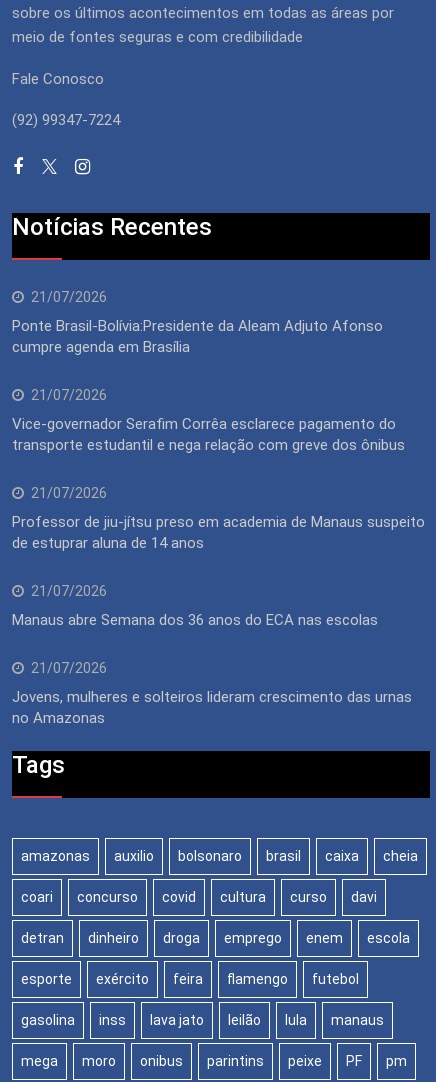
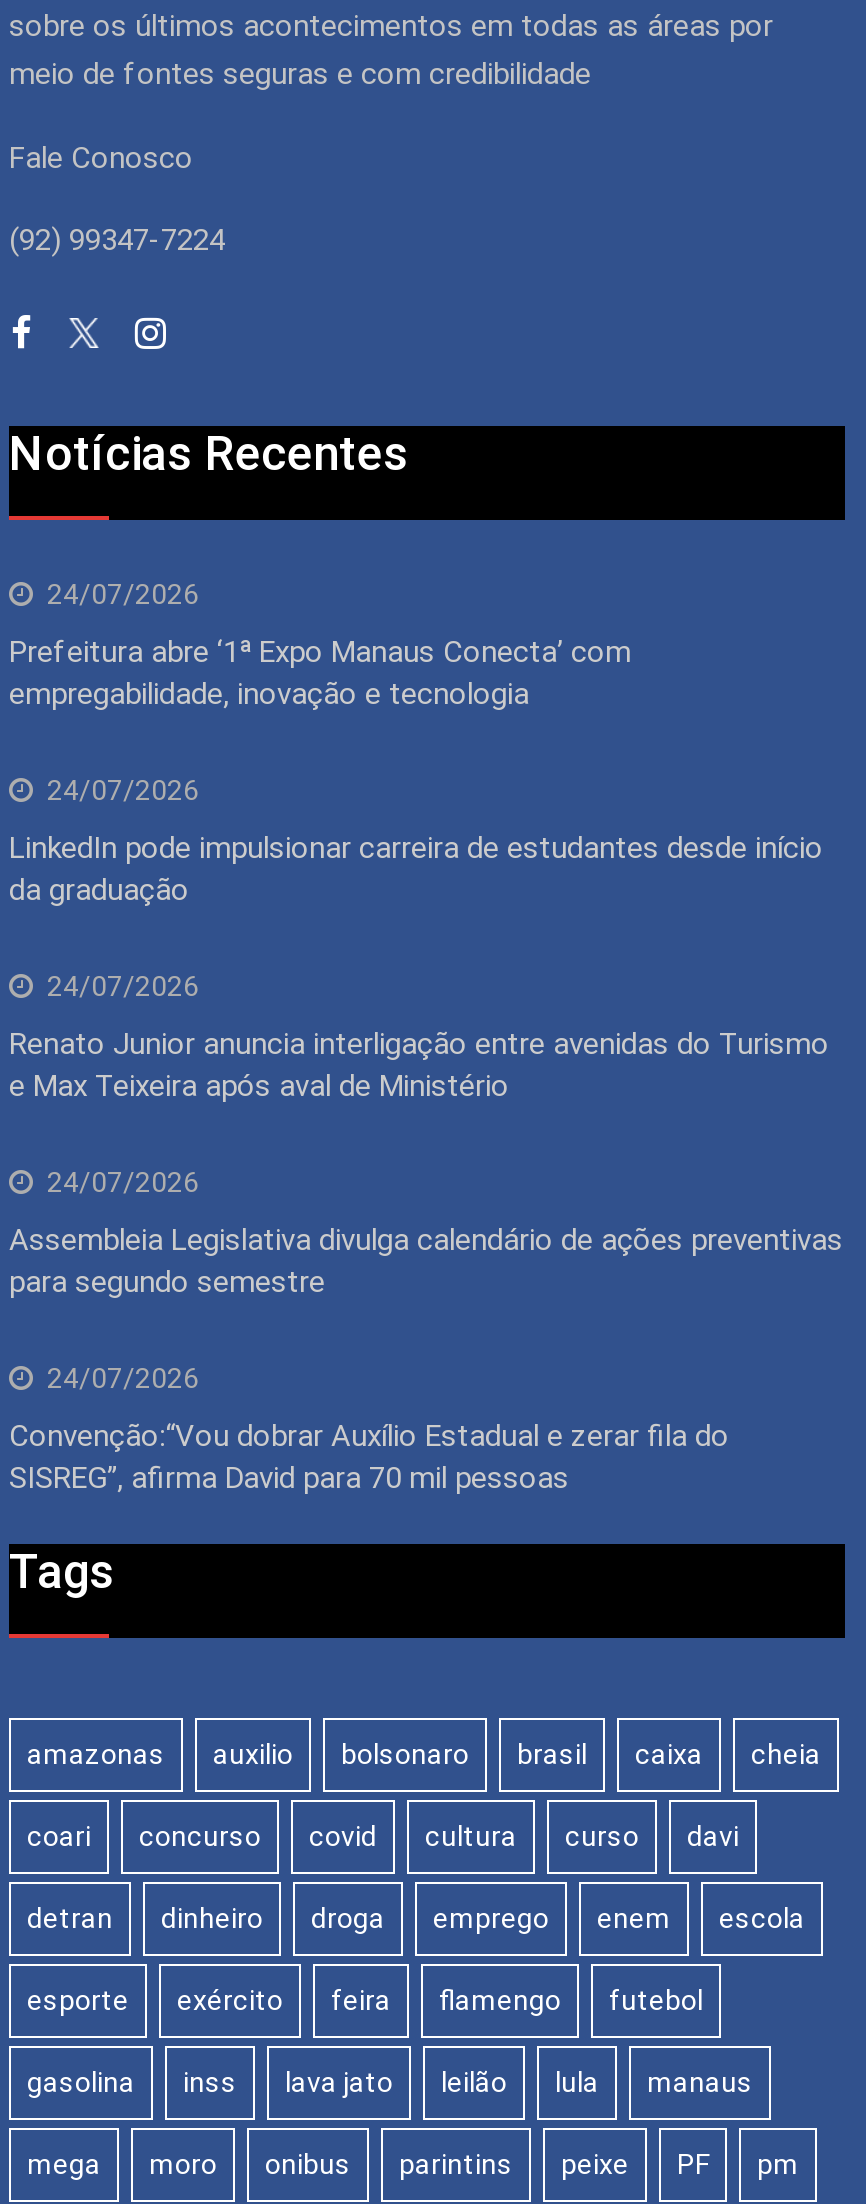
- 21/07/2026
+ 24/07/2026

- Ponte Brasil-Bolívia:Presidente da Aleam Adjuto Afonso
- cumpre agenda em Brasília
+ Prefeitura abre ‘1ª Expo Manaus Conecta’ com
+ empregabilidade, inovação e tecnologia

- 21/07/2026
+ 24/07/2026

- Vice-governador Serafim Corrêa esclarece pagamento do
- transporte estudantil e nega relação com greve dos ônibus
+ LinkedIn pode impulsionar carreira de estudantes desde início
+ da graduação

- 21/07/2026
+ 24/07/2026

- Professor de jiu-jítsu preso em academia de Manaus suspeito
- de estuprar aluna de 14 anos
+ Renato Junior anuncia interligação entre avenidas do Turismo
+ e Max Teixeira após aval de Ministério

- 21/07/2026
+ 24/07/2026

- Manaus abre Semana dos 36 anos do ECA nas escolas
+ Assembleia Legislativa divulga calendário de ações preventivas
+ para segundo semestre

- 21/07/2026
+ 24/07/2026

- Jovens, mulheres e solteiros lideram crescimento das urnas
- no Amazonas
+ Convenção:“Vou dobrar Auxílio Estadual e zerar fila do
+ SISREG”, afirma David para 70 mil pessoas
